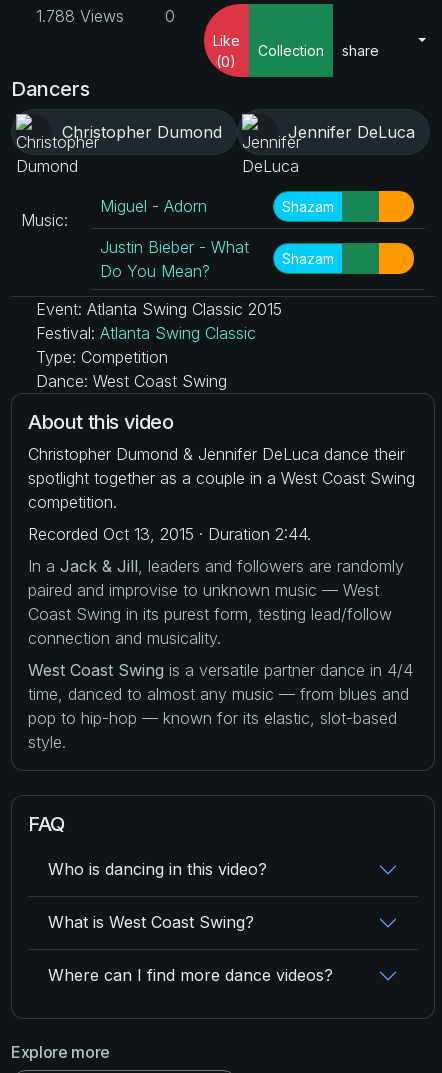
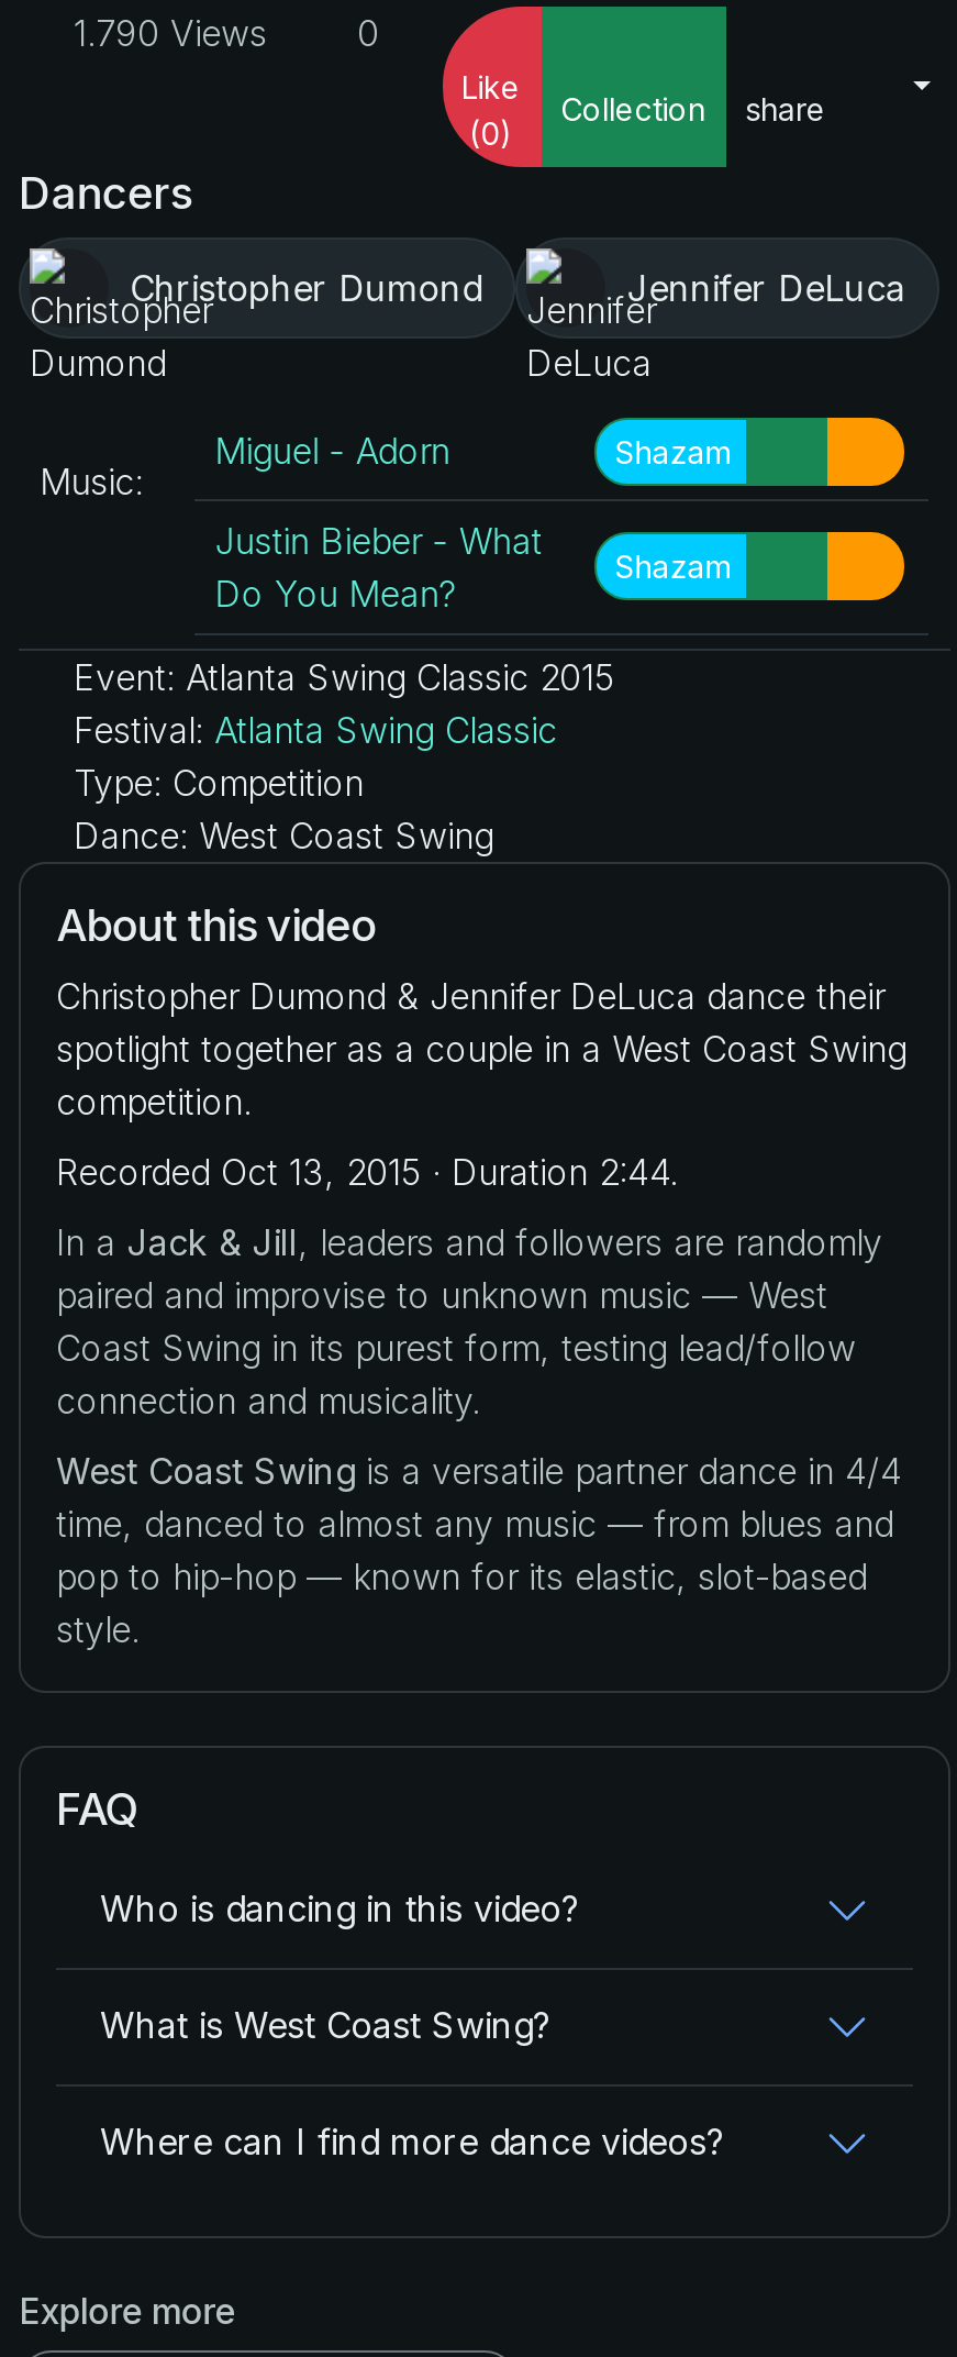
- 1.788 Views
+ 1.790 Views
